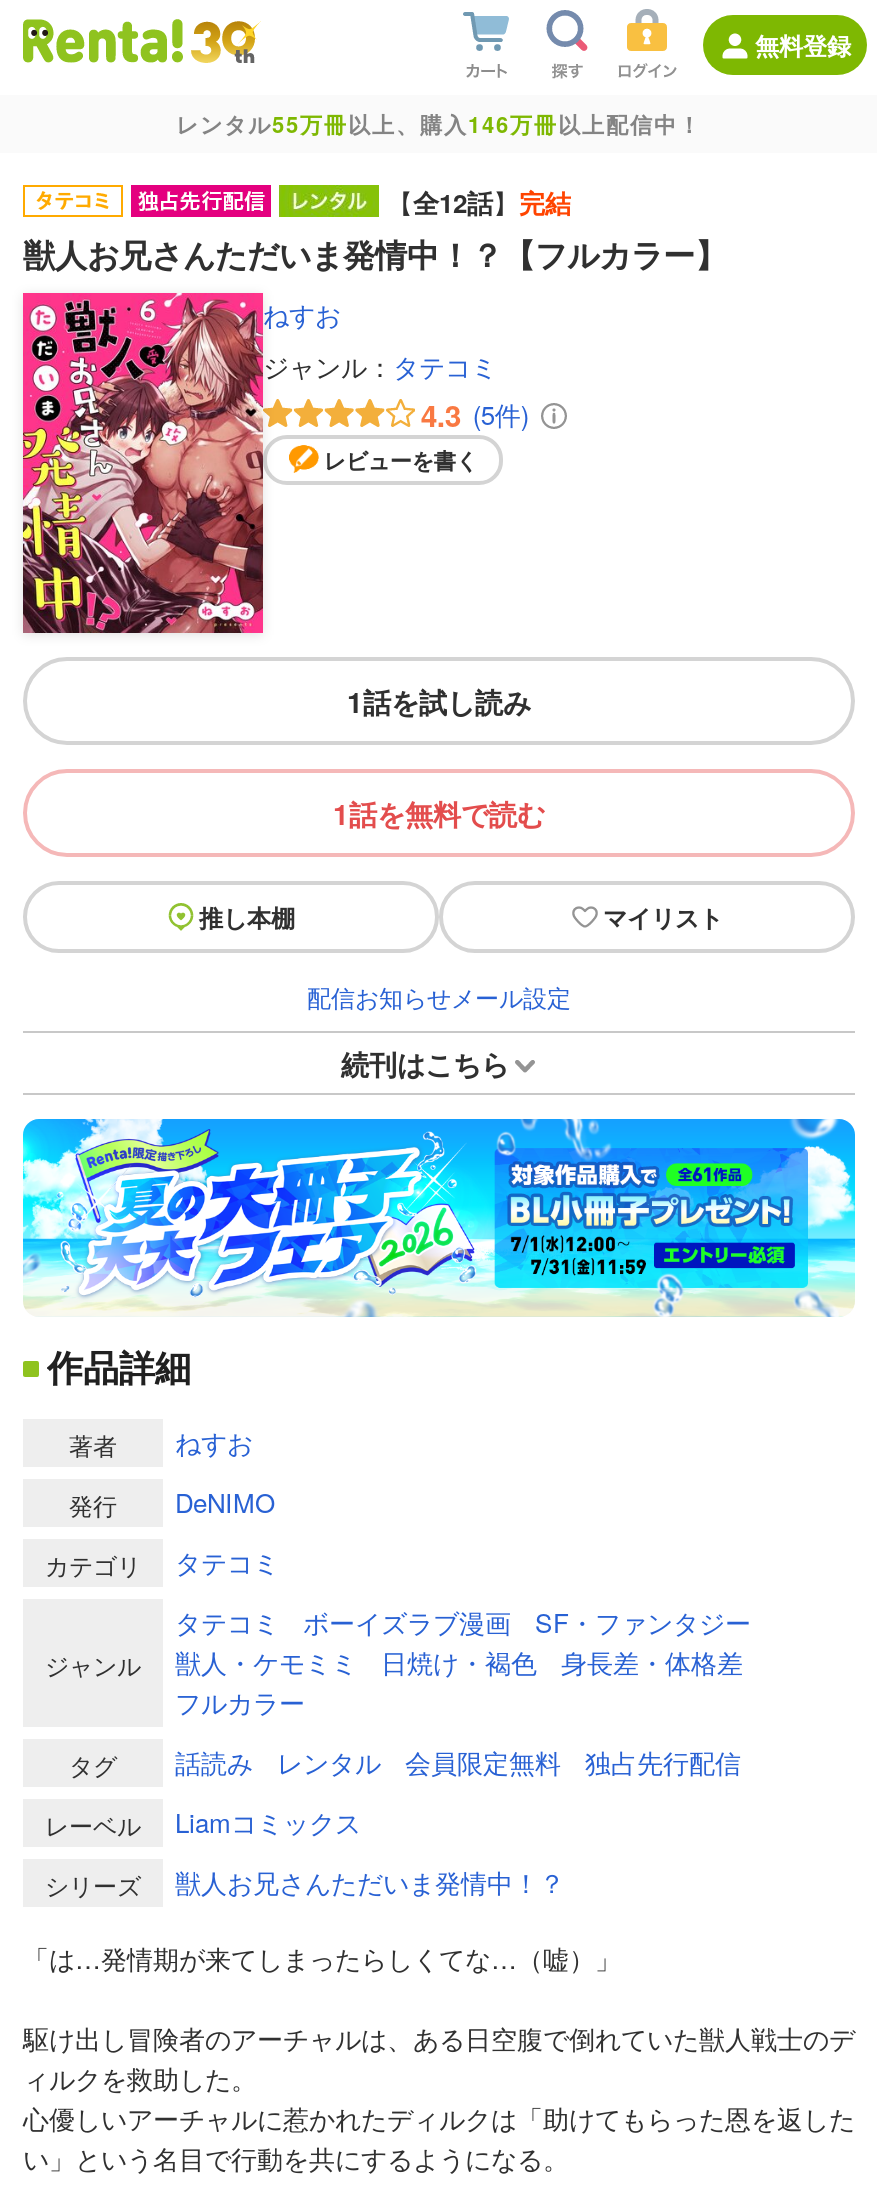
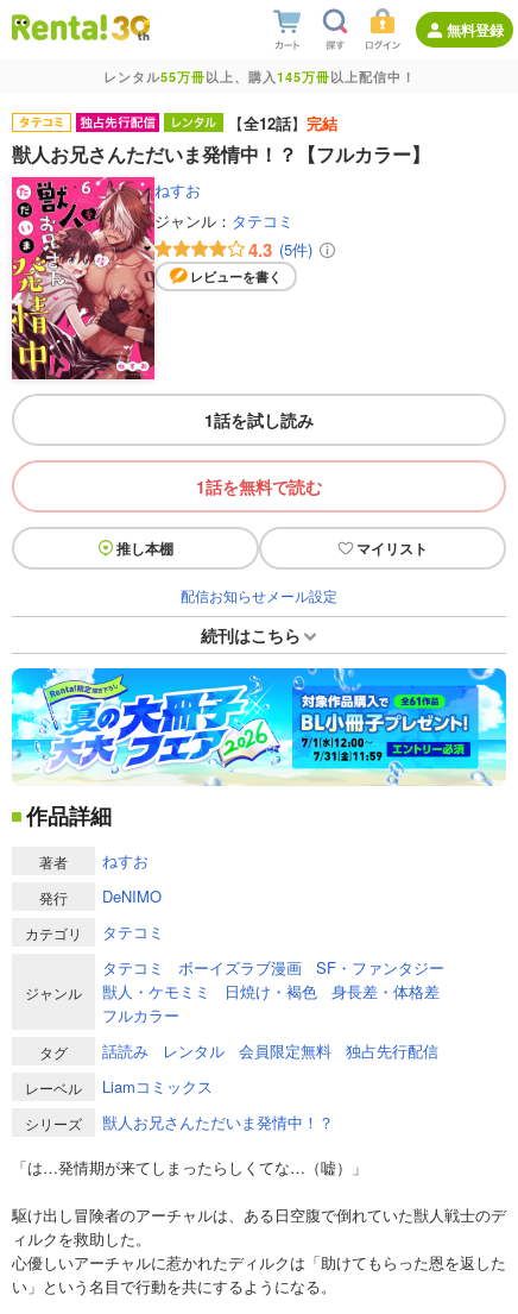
- レンタル55万冊以上、購入146万冊以上配信中！
+ レンタル55万冊以上、購入145万冊以上配信中！
